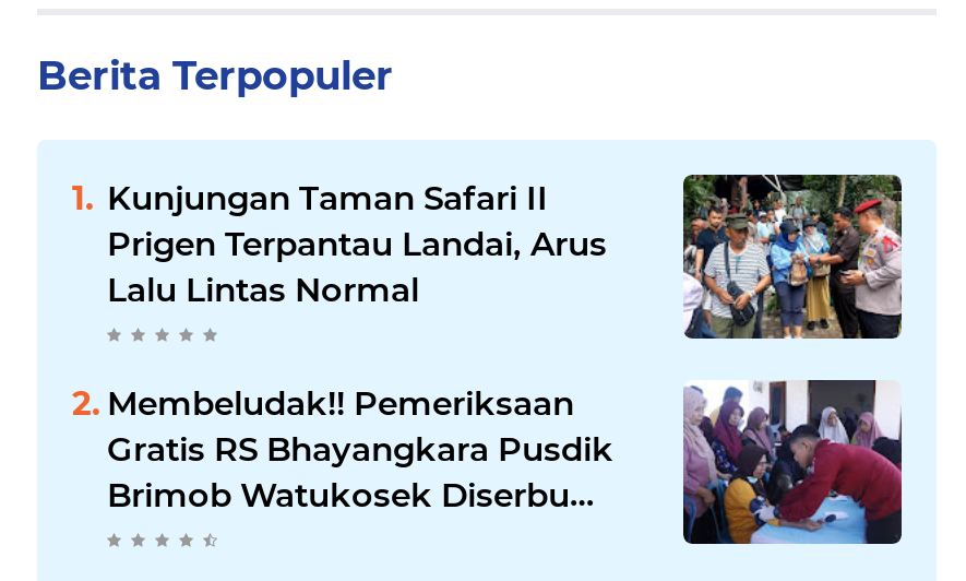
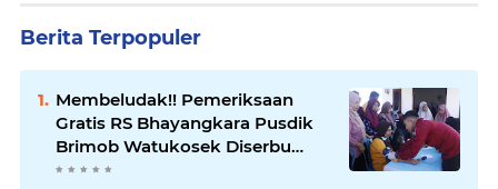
- [image]
- Kunjungan Taman Safari II
- Prigen Terpantau Landai, Arus
- Lalu Lintas Normal
